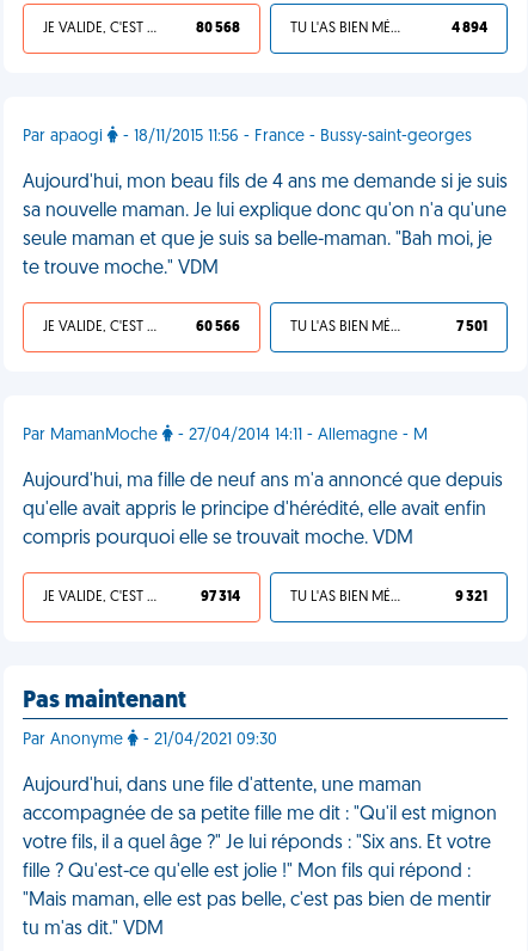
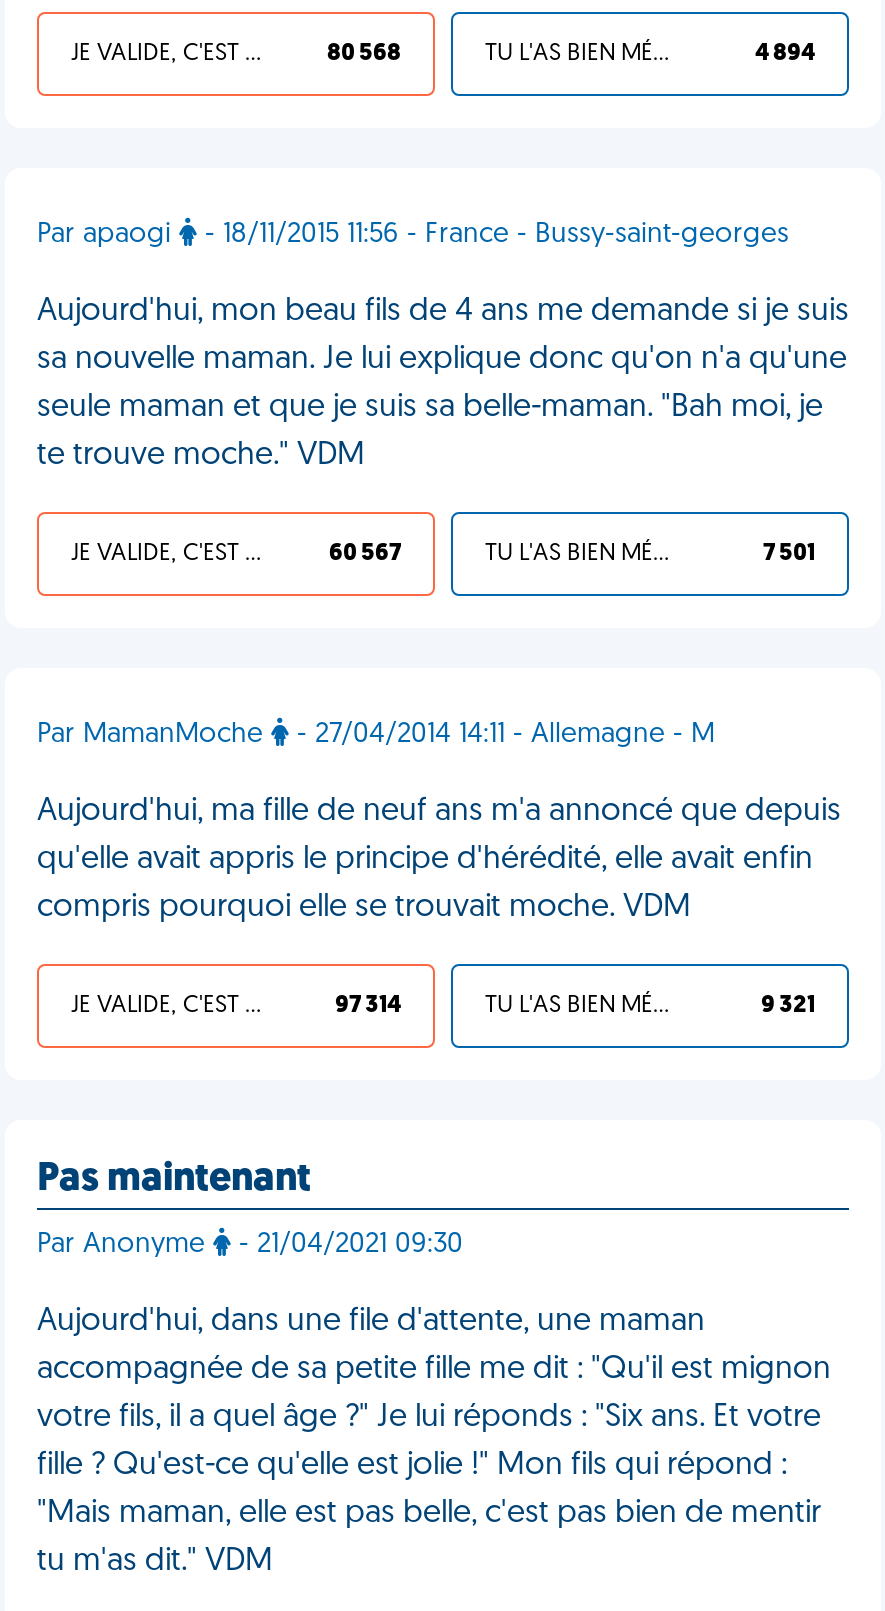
- 60 566
+ 60 567
